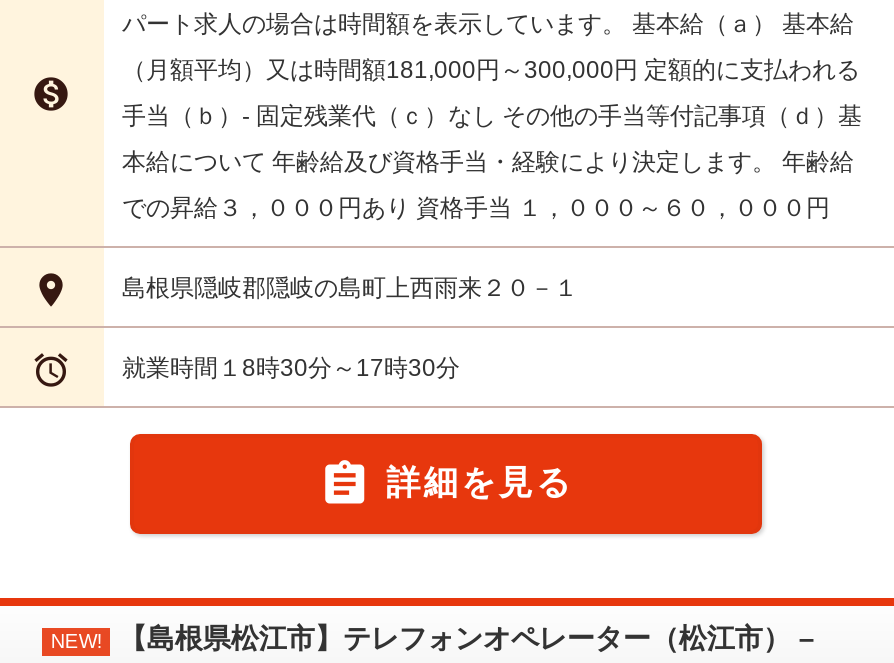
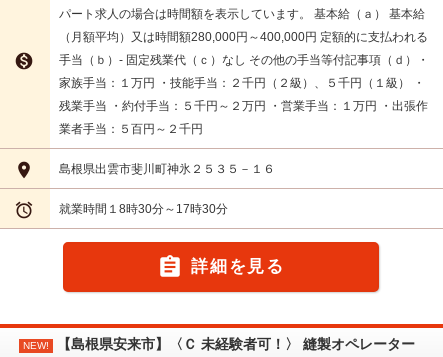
- （月額平均）又は時間額181,000円～300,000円 定額的に支払われる
- 手当（ｂ）- 固定残業代（ｃ）なし その他の手当等付記事項（ｄ）基
- 本給について 年齢給及び資格手当・経験により決定します。 年齢給
- での昇給３，０００円あり 資格手当 １，０００～６０，０００円
+ （月額平均）又は時間額280,000円～400,000円 定額的に支払われる
+ 手当（ｂ）- 固定残業代（ｃ）なし その他の手当等付記事項（ｄ）・
+ 家族手当：１万円 ・技能手当：２千円（２級）、５千円（１級） ・
+ 残業手当 ・約付手当：５千円～２万円 ・営業手当：１万円 ・出張作
+ 業者手当：５百円～２千円

- 島根県隠岐郡隠岐の島町上西雨来２０－１
+ 島根県出雲市斐川町神氷２５３５－１６

- 【島根県松江市】テレフォンオペレーター（松江市） –
+ 【島根県安来市】〈Ｃ 未経験者可！〉 縫製オペレーター
